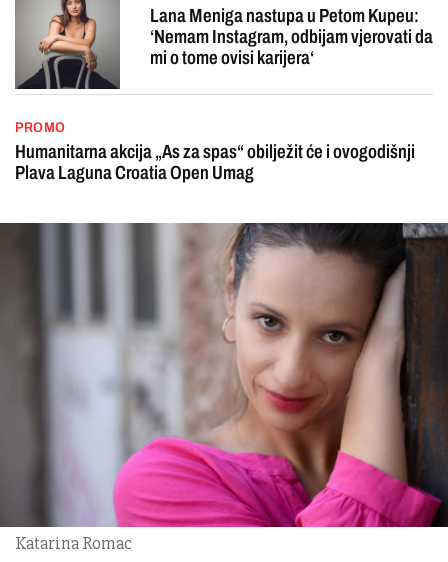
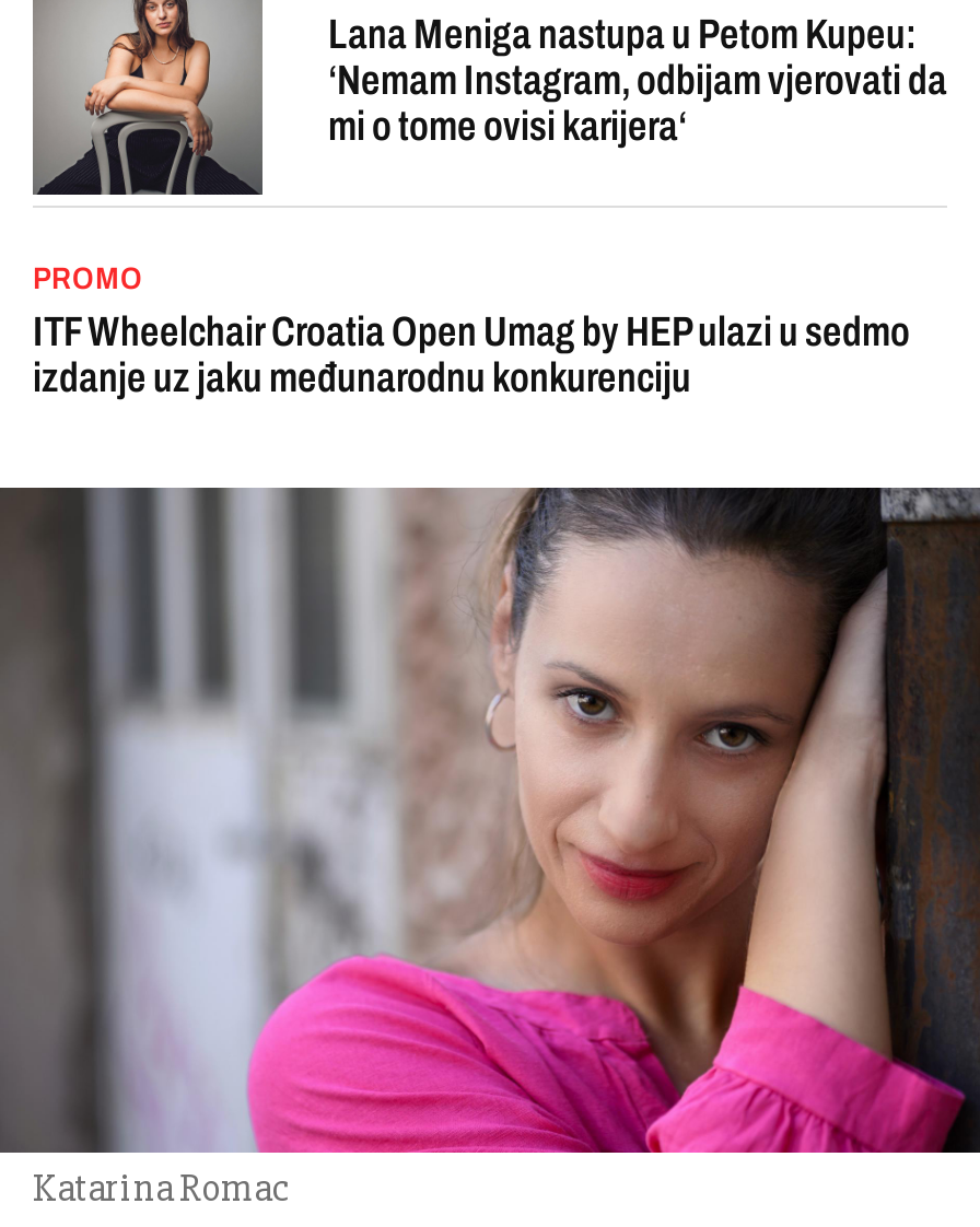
- Humanitarna akcija „As za spas“ obilježit će i ovogodišnji
- Plava Laguna Croatia Open Umag
+ ITF Wheelchair Croatia Open Umag by HEP ulazi u sedmo
+ izdanje uz jaku međunarodnu konkurenciju
